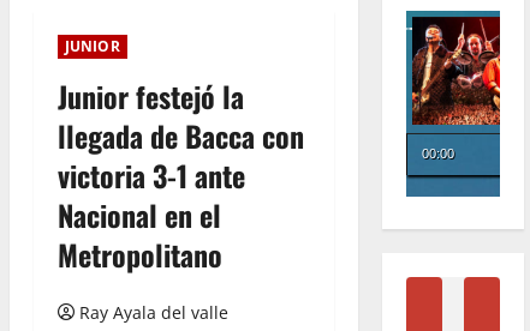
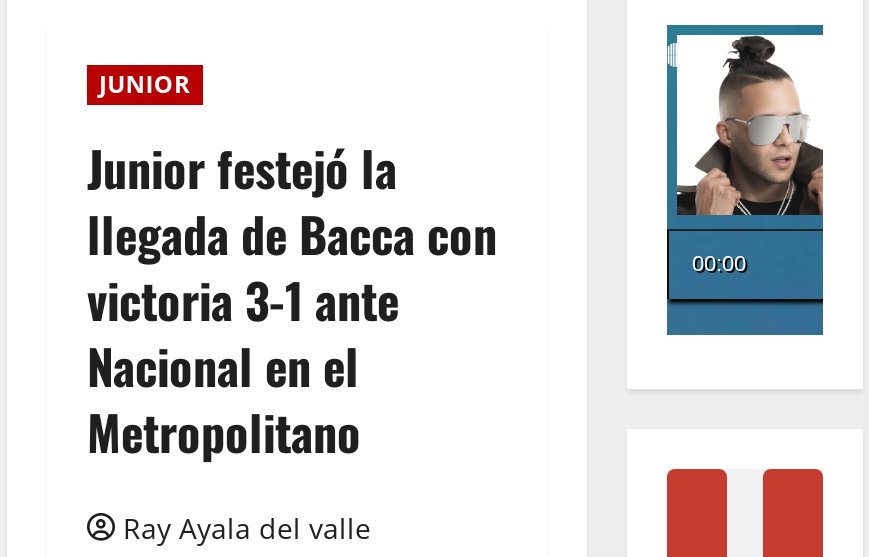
- [image]
+ [image]
